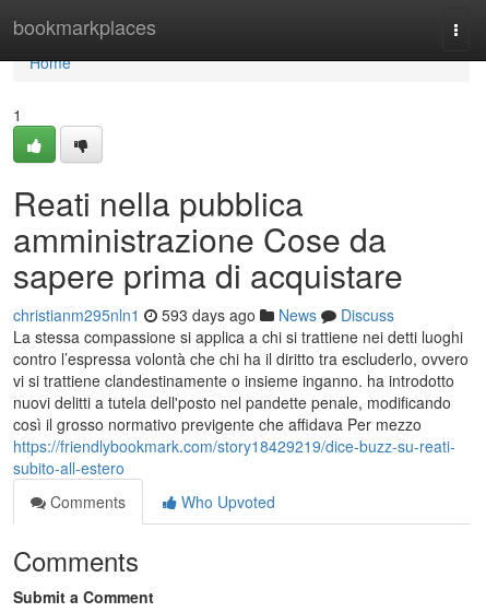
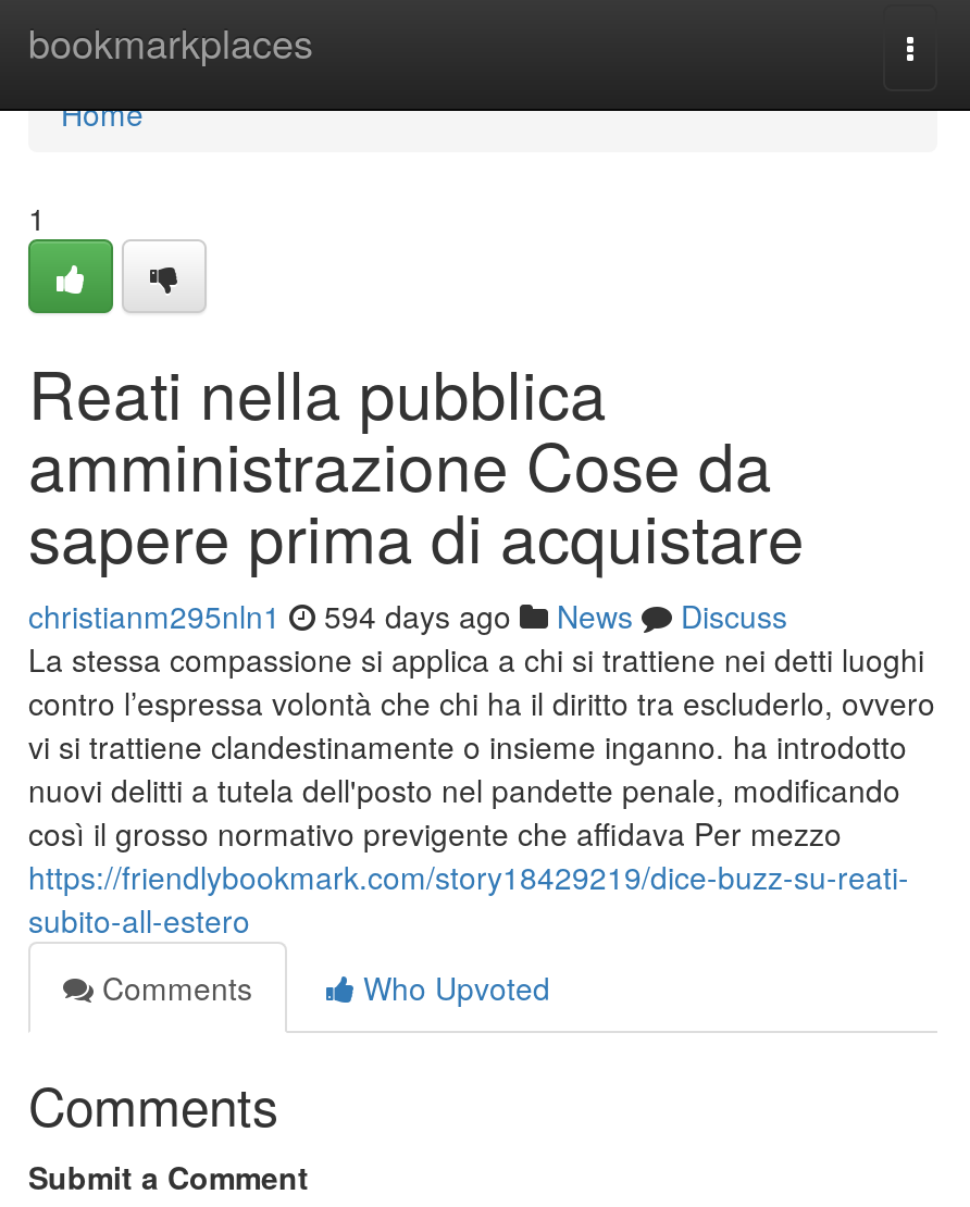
- christianm295nln1 593 days ago News Discuss
+ christianm295nln1 594 days ago News Discuss
